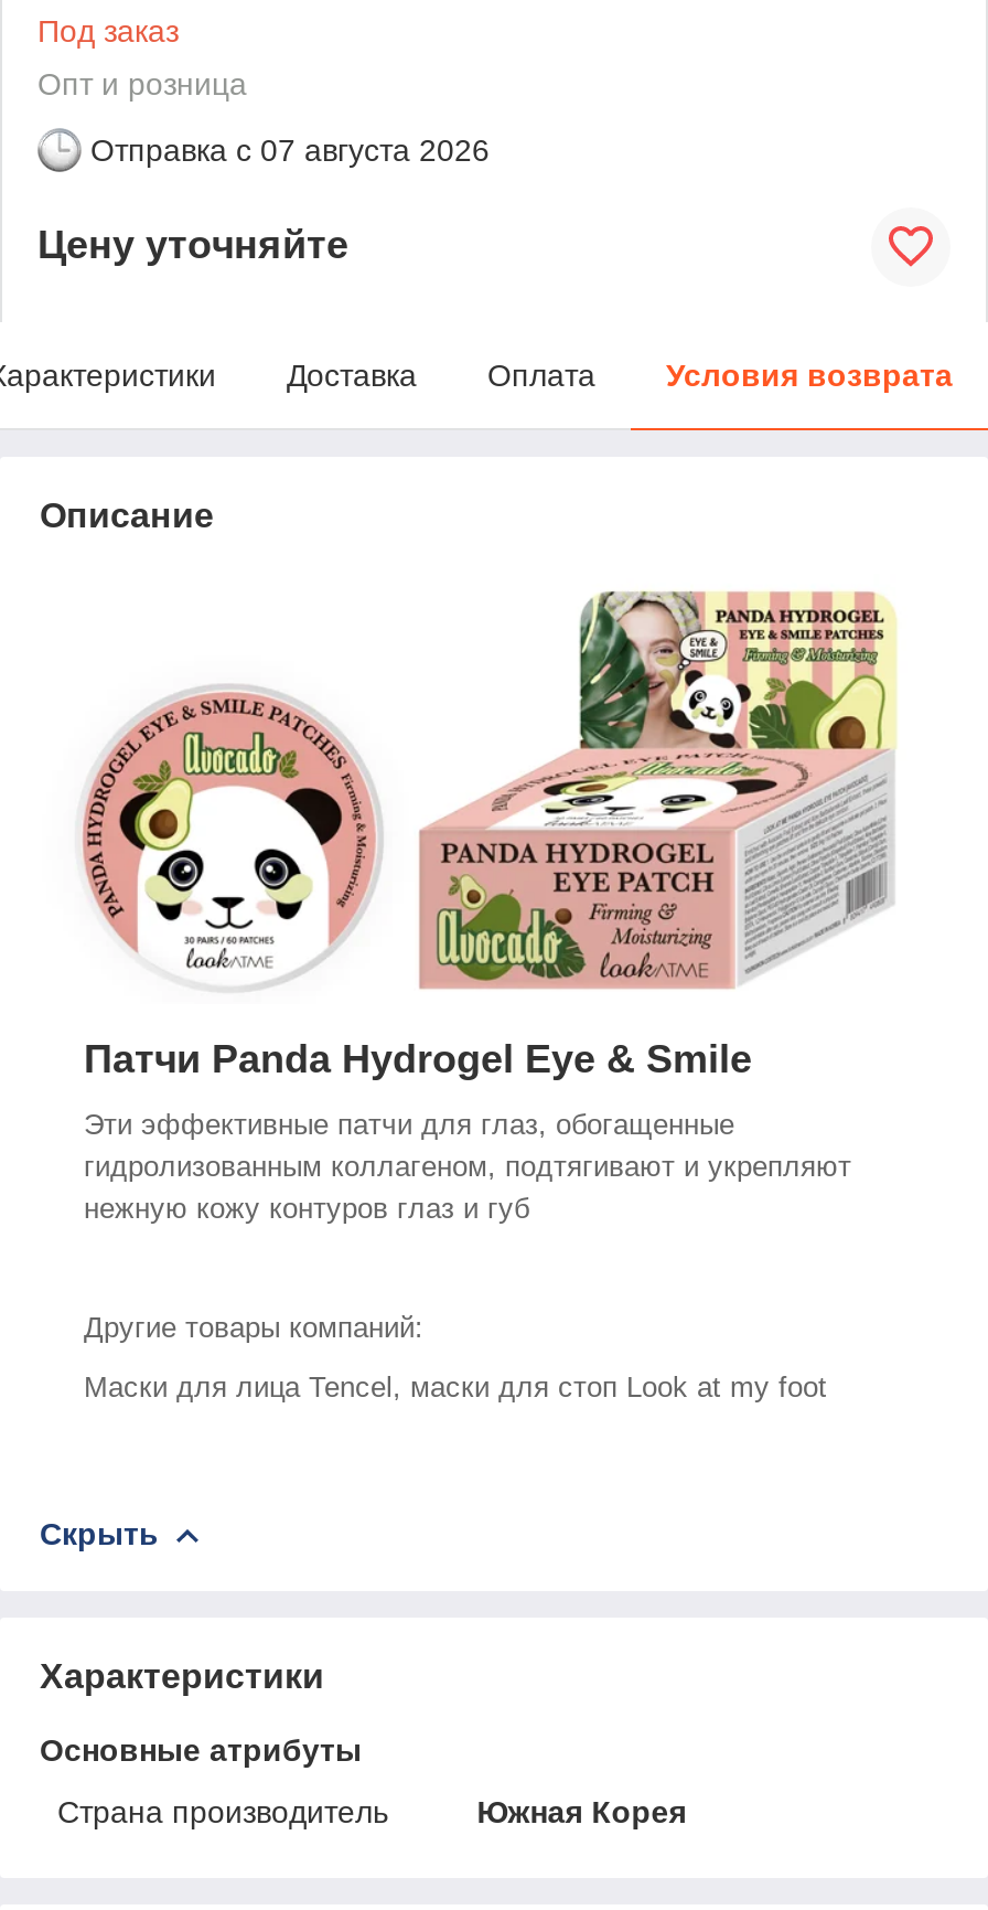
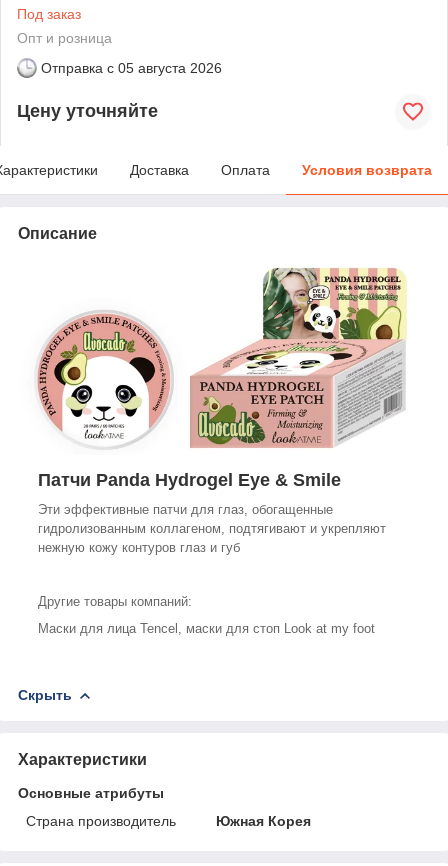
- Отправка с 07 августа 2026
+ Отправка с 05 августа 2026
